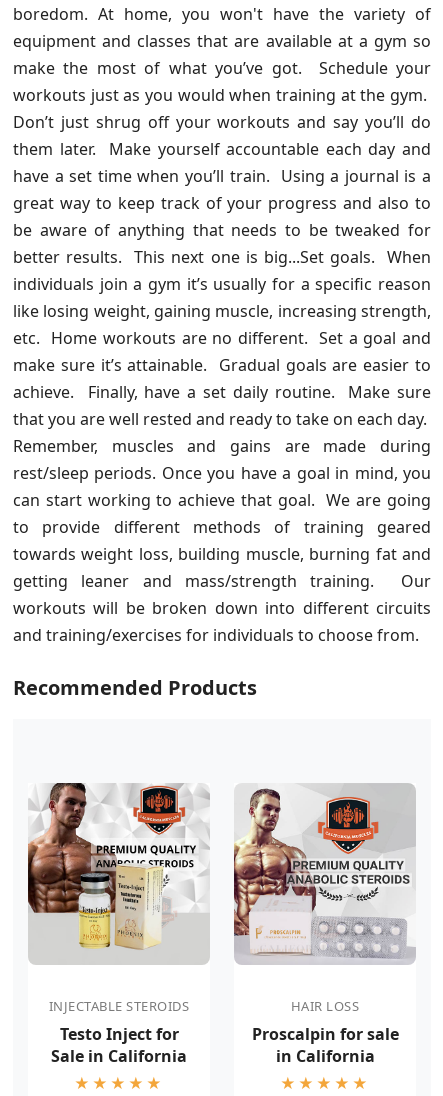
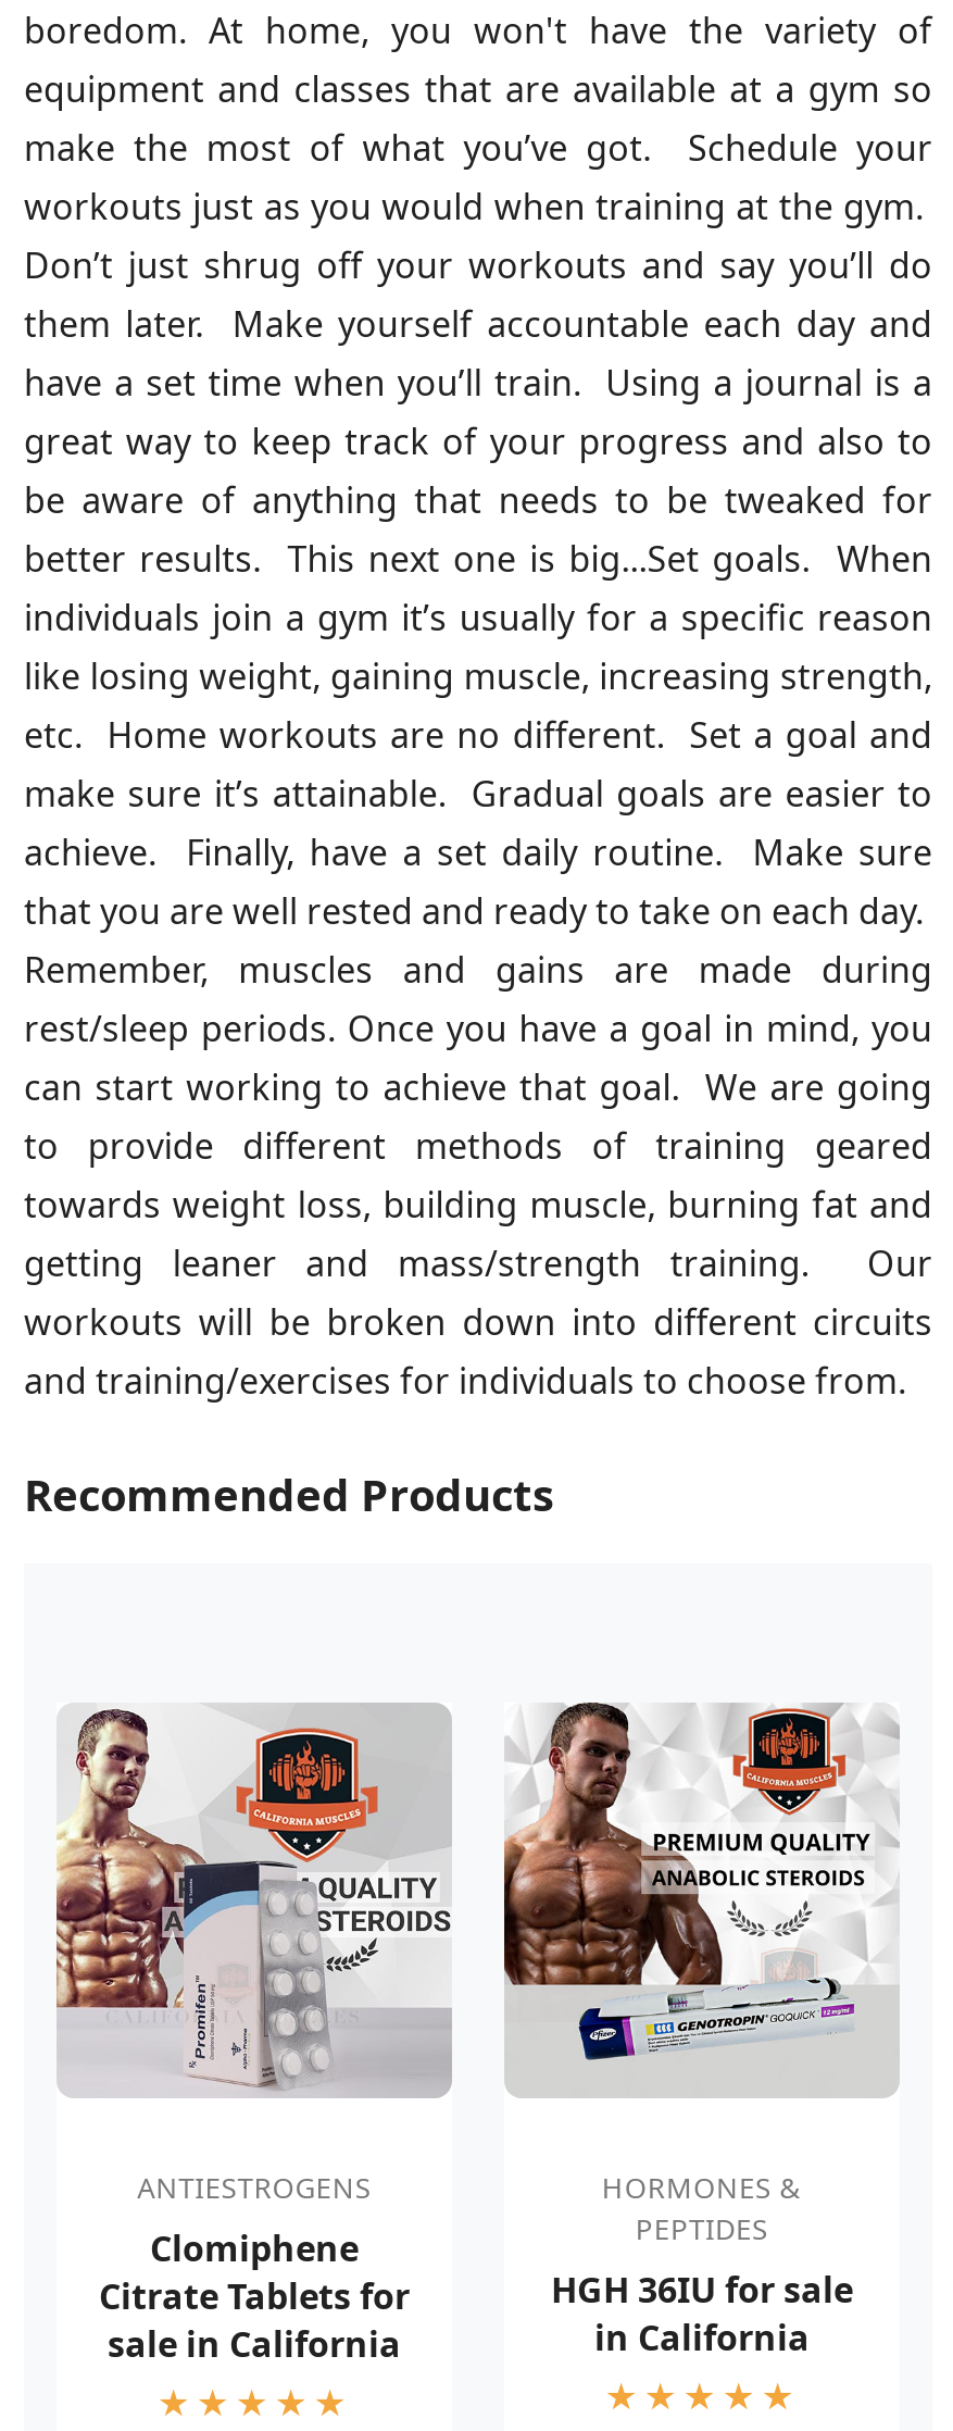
- [image]
- INJECTABLE STEROIDS
- Testo Inject for
- Sale in California
+ [image]
+ ANTIESTROGENS
+ Clomiphene
+ Citrate Tablets for
+ sale in California

- [image]
- HAIR LOSS
- Proscalpin for sale
+ [image]
+ HORMONES &
+ PEPTIDES
+ HGH 36IU for sale
